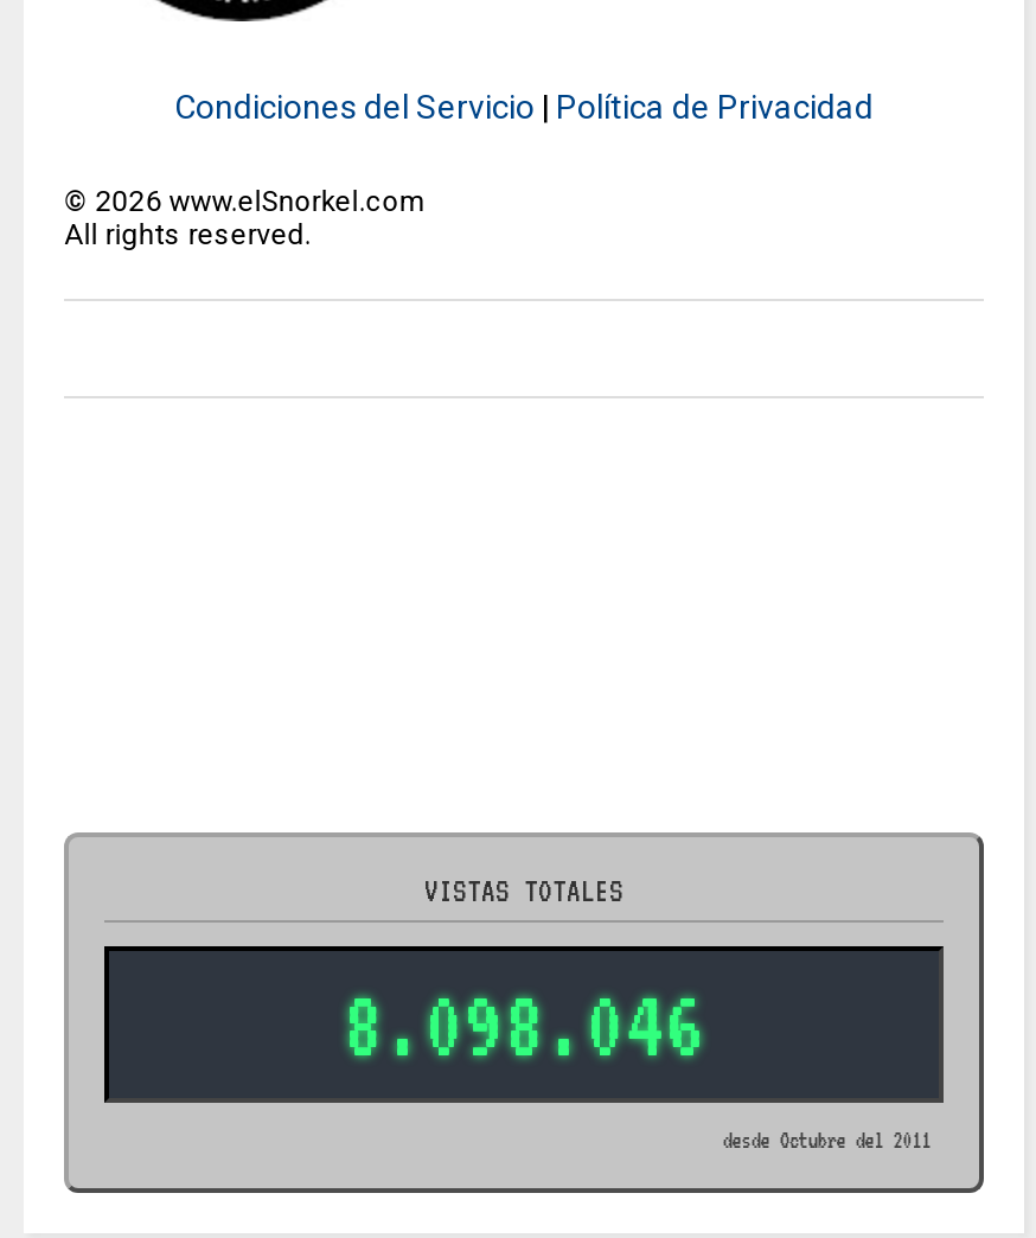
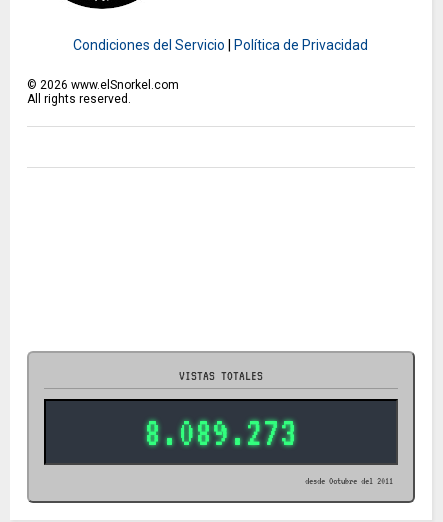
- 8.098.046
+ 8.089.273
